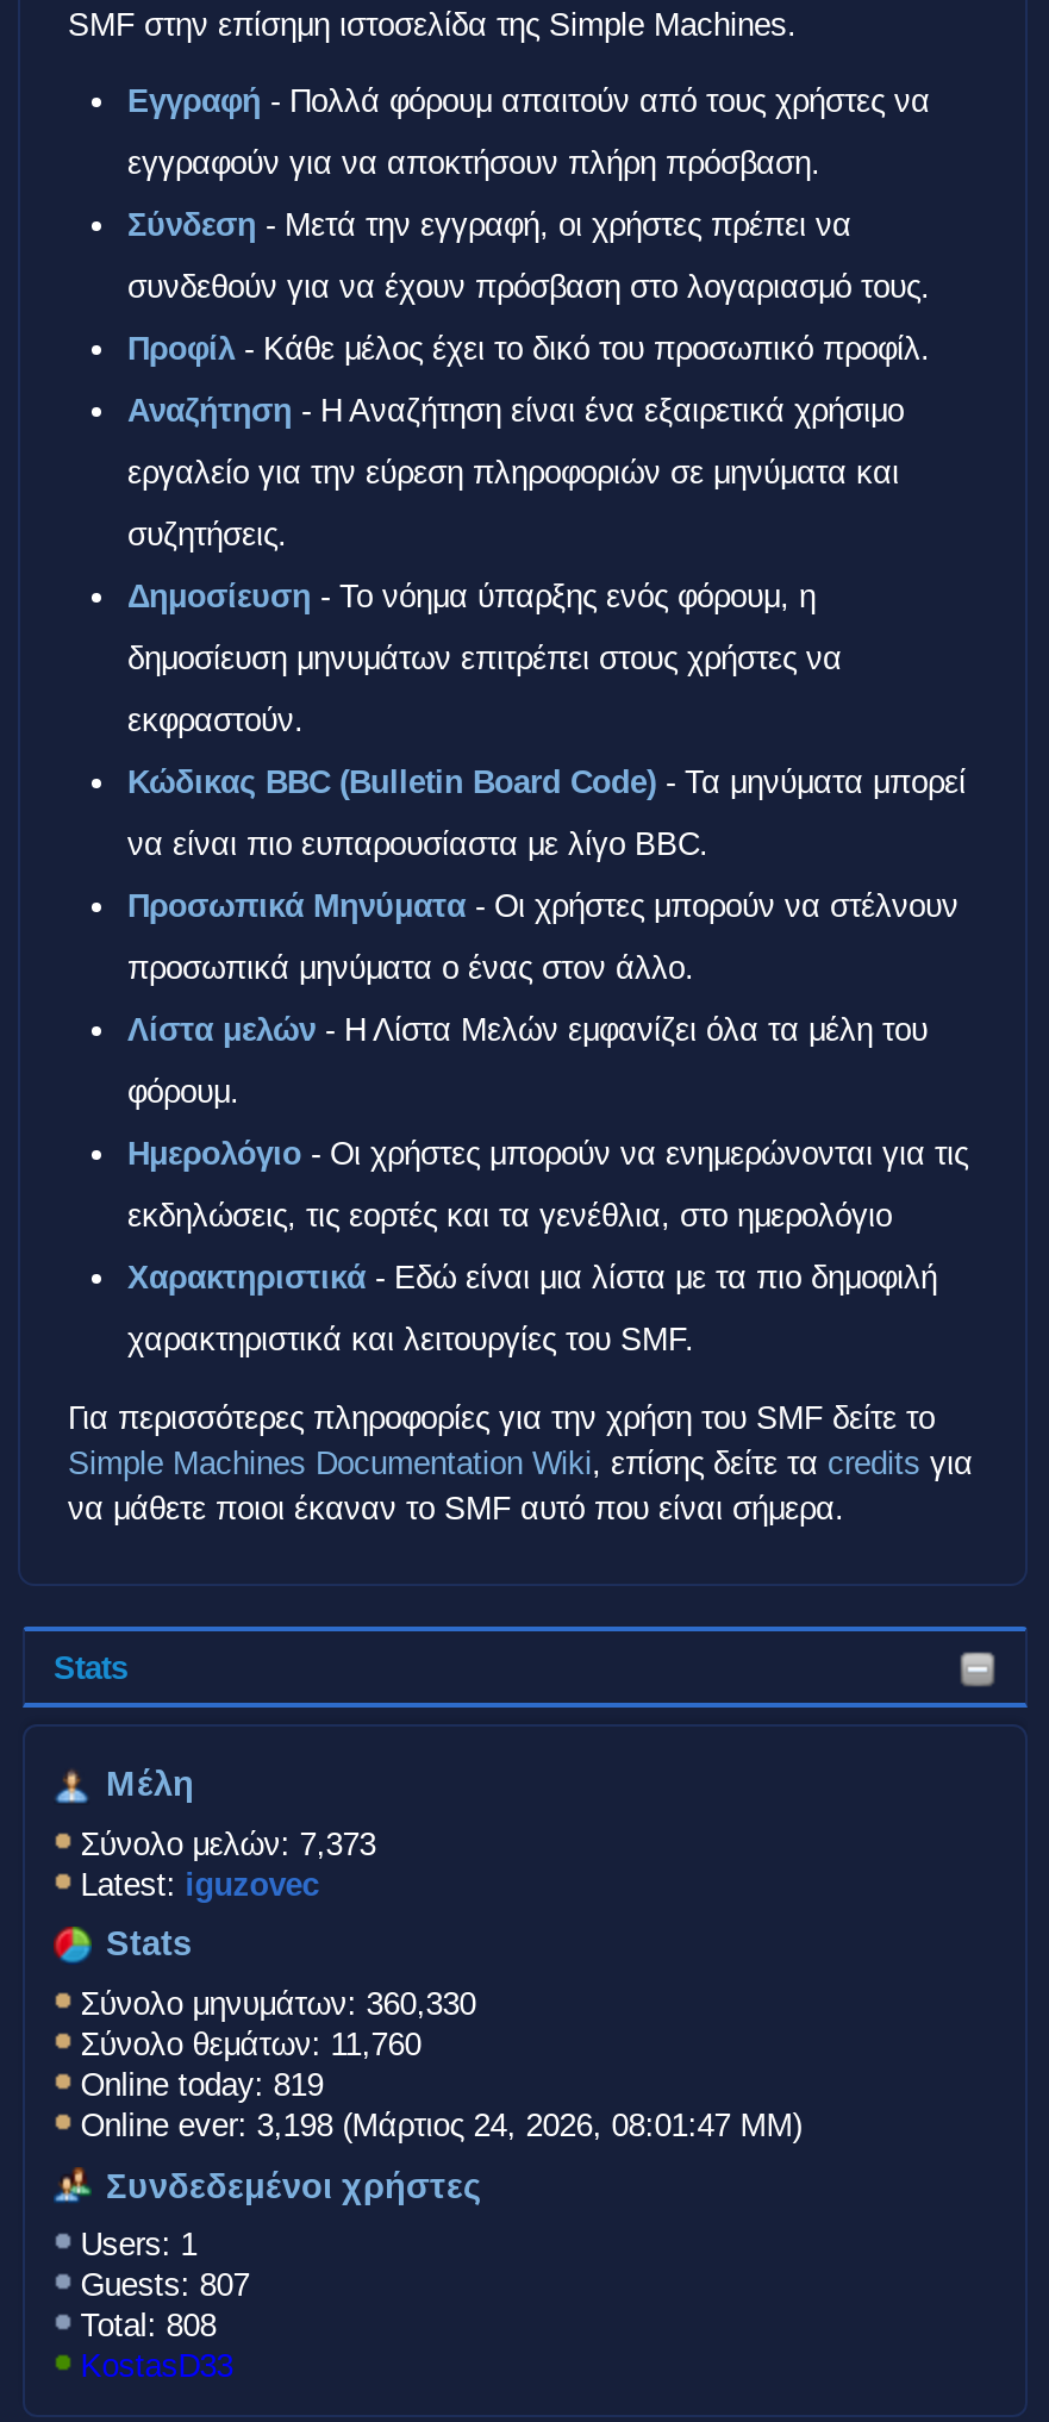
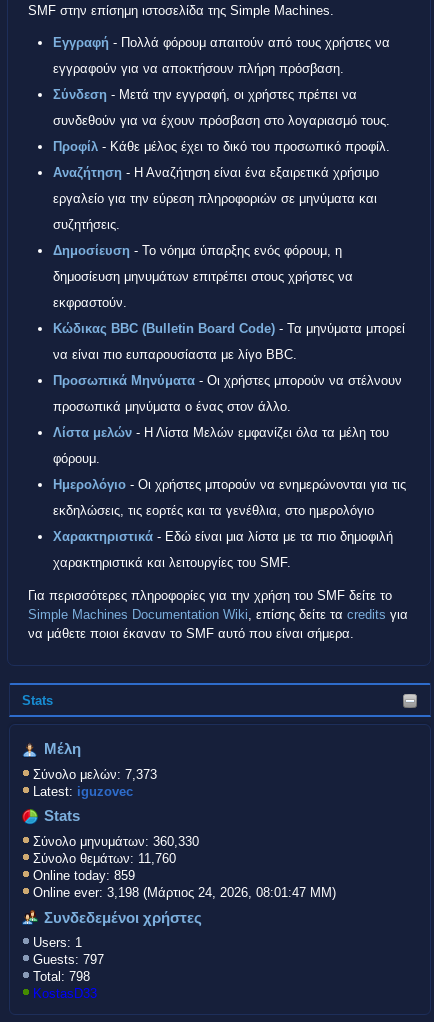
- Online today: 819
+ Online today: 859

- Guests: 807
+ Guests: 797

- Total: 808
+ Total: 798
